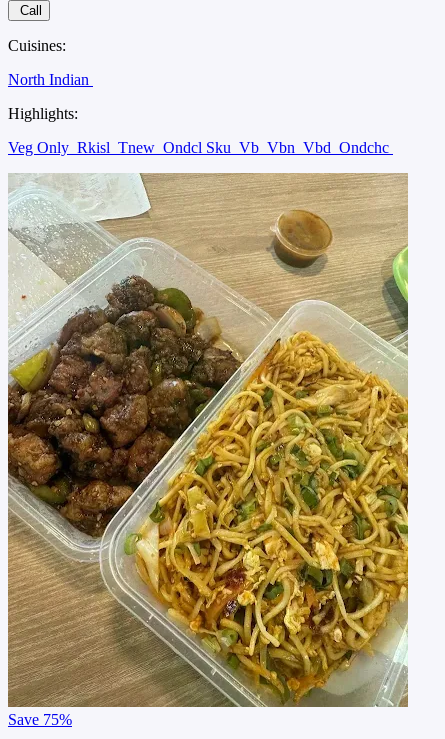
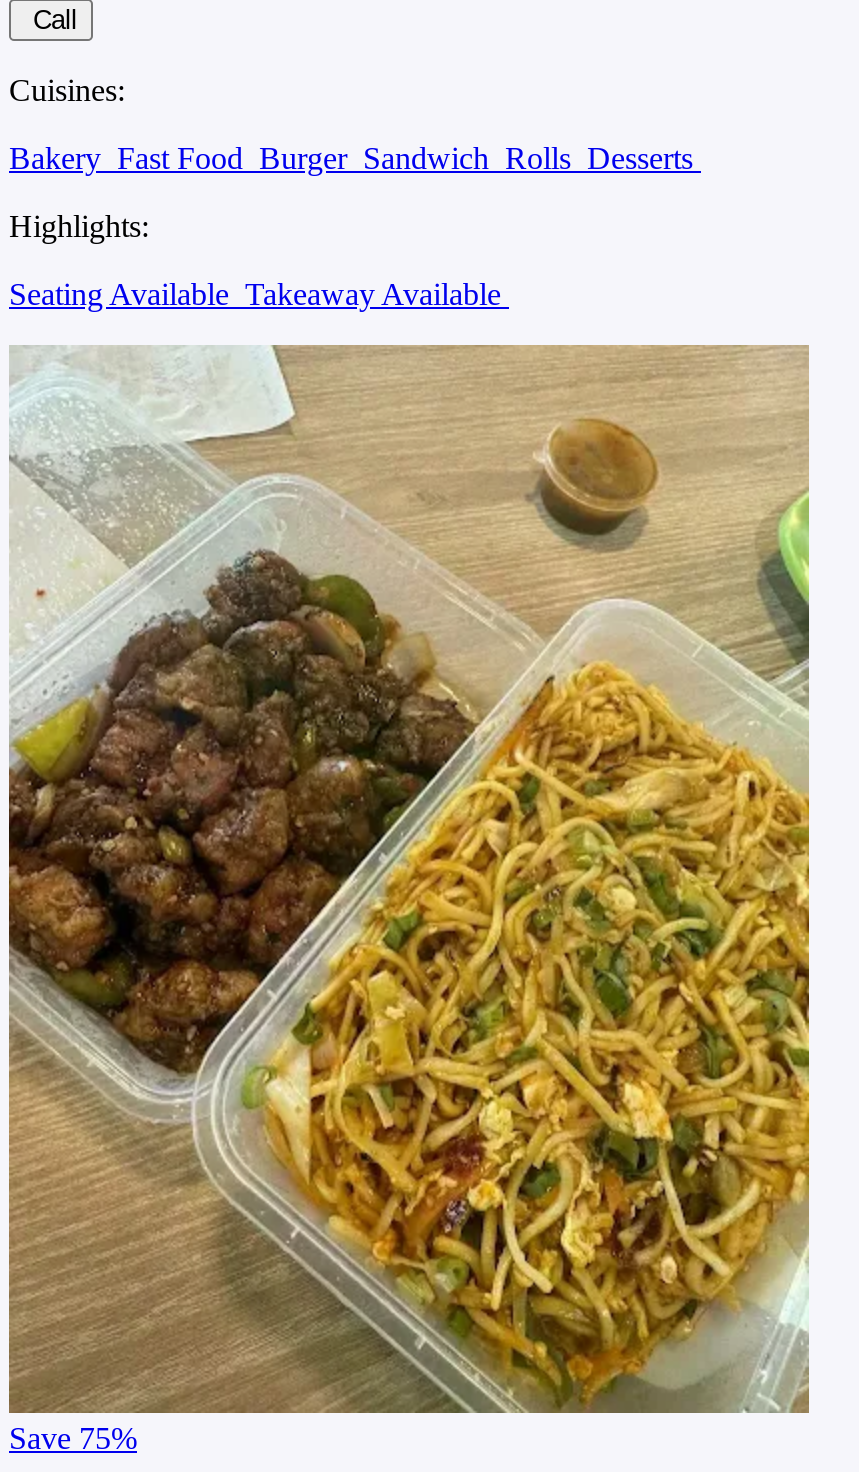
- North Indian
+ Bakery Fast Food Burger Sandwich Rolls Desserts

- Veg Only Rkisl Tnew Ondcl Sku Vb Vbn Vbd Ondchc
+ Seating Available Takeaway Available
